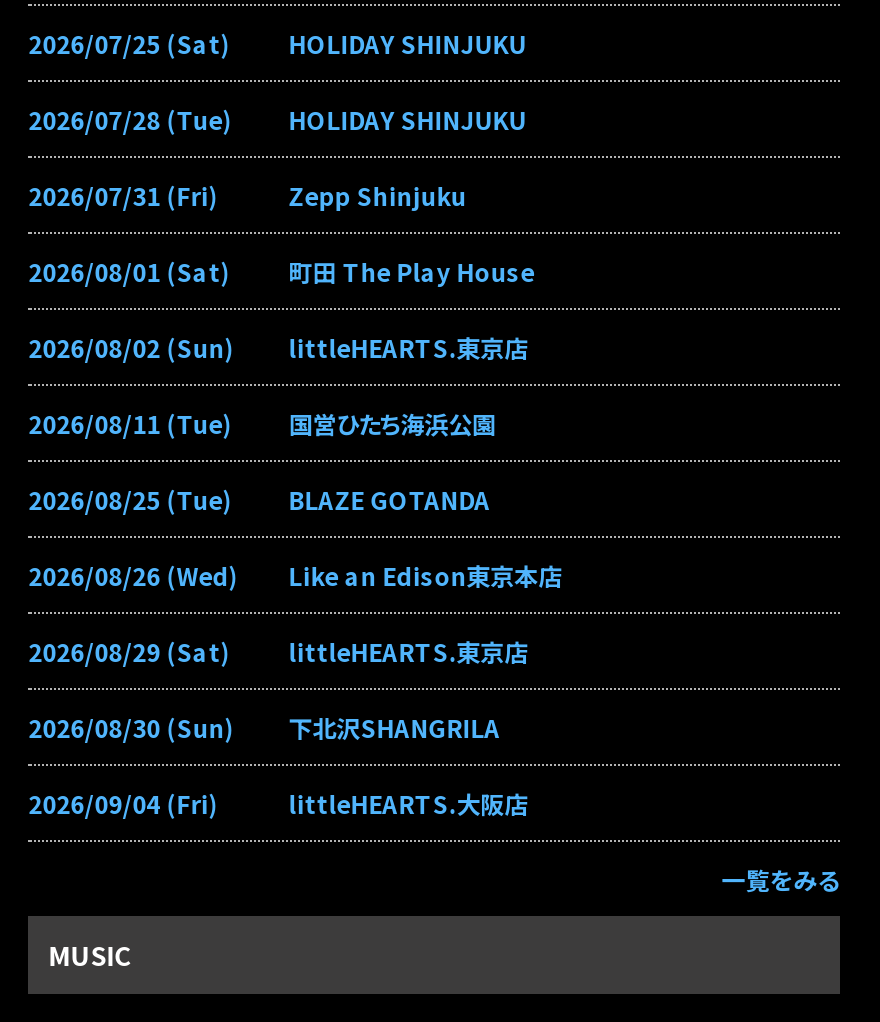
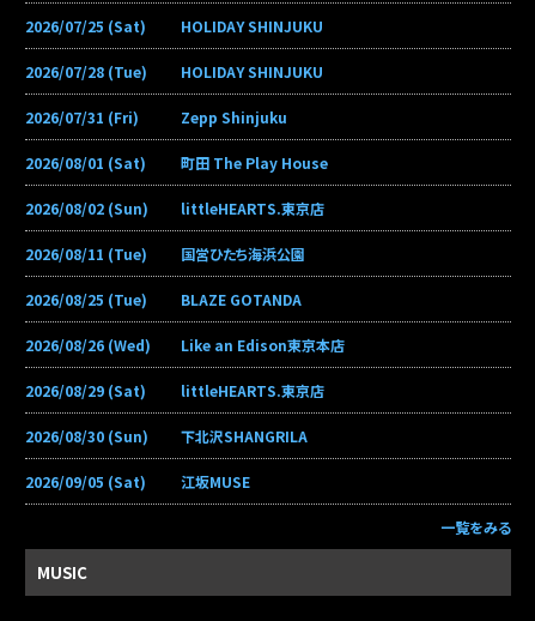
- 2026/09/04 (Fri)
- littleHEARTS.大阪店
+ 2026/09/05 (Sat)
+ 江坂MUSE
